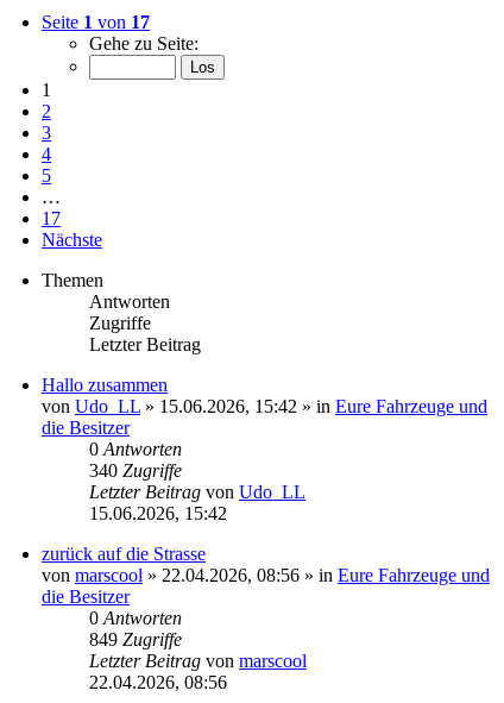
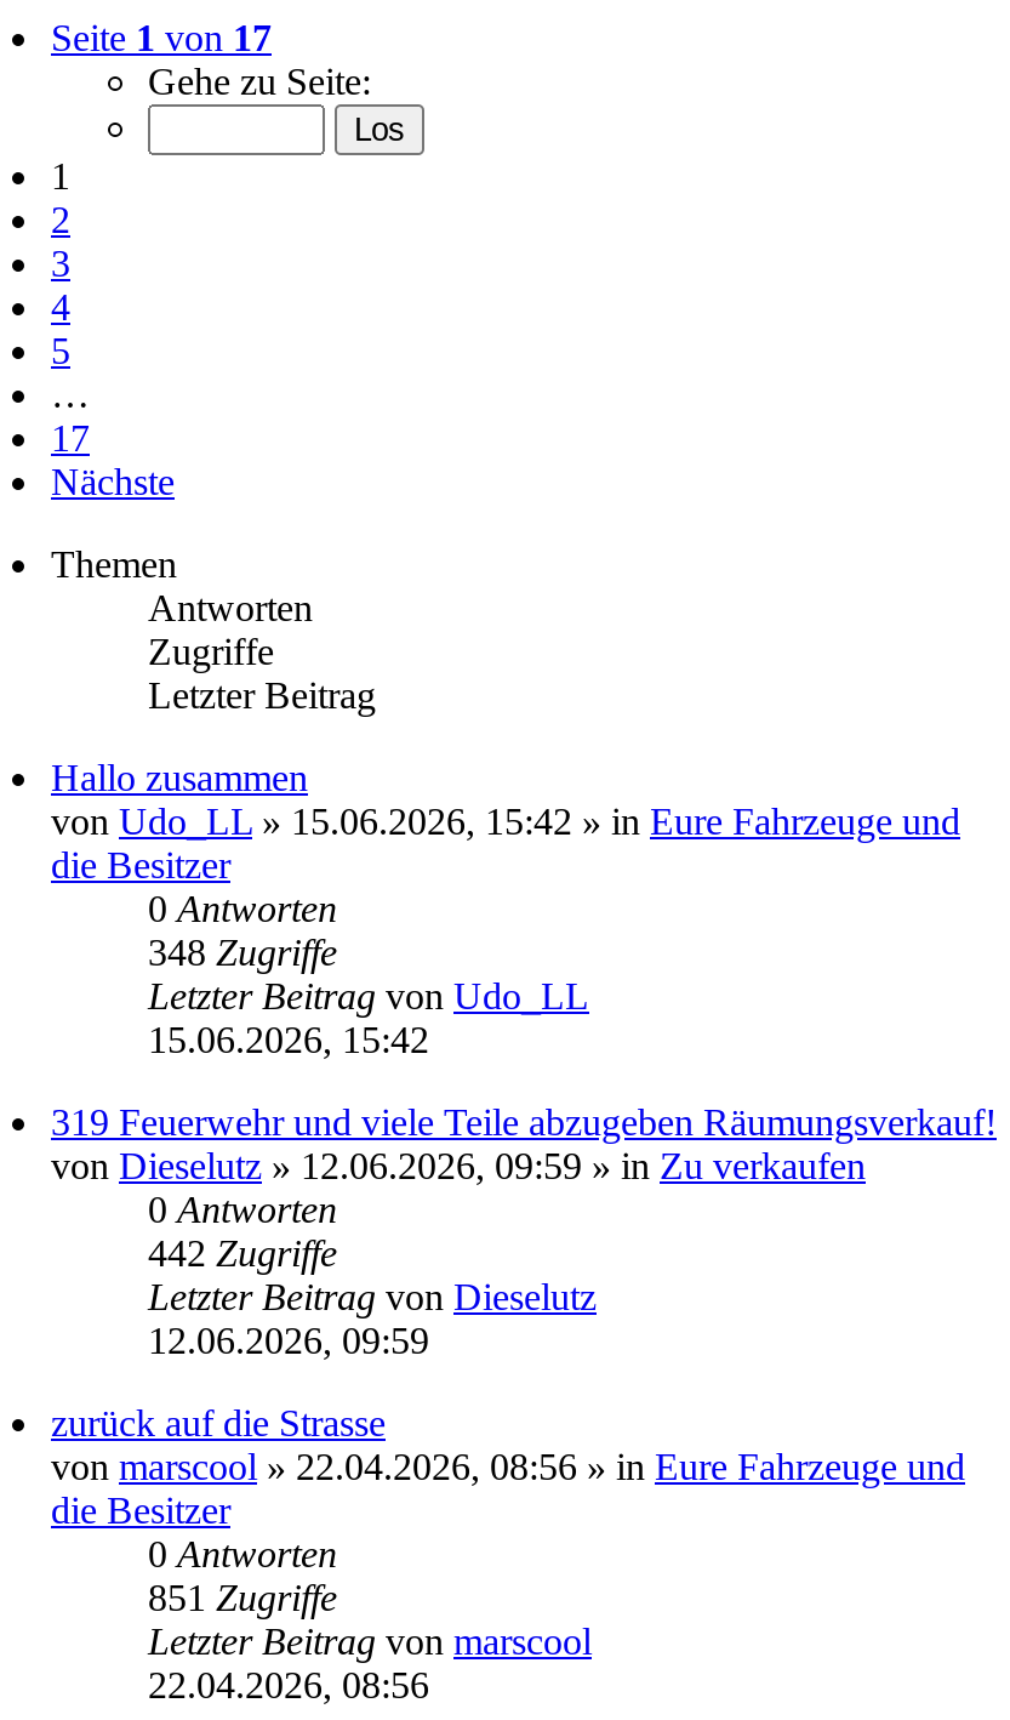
- 340 Zugriffe
+ 348 Zugriffe

+ 319 Feuerwehr und viele Teile abzugeben Räumungsverkauf!
+ von Dieselutz» 12.06.2026, 09:59» in Zu verkaufen
+ 0 Antworten
+ 442 Zugriffe
+ Letzter Beitrag von Dieselutz
+ 12.06.2026, 09:59

- 849 Zugriffe
+ 851 Zugriffe
